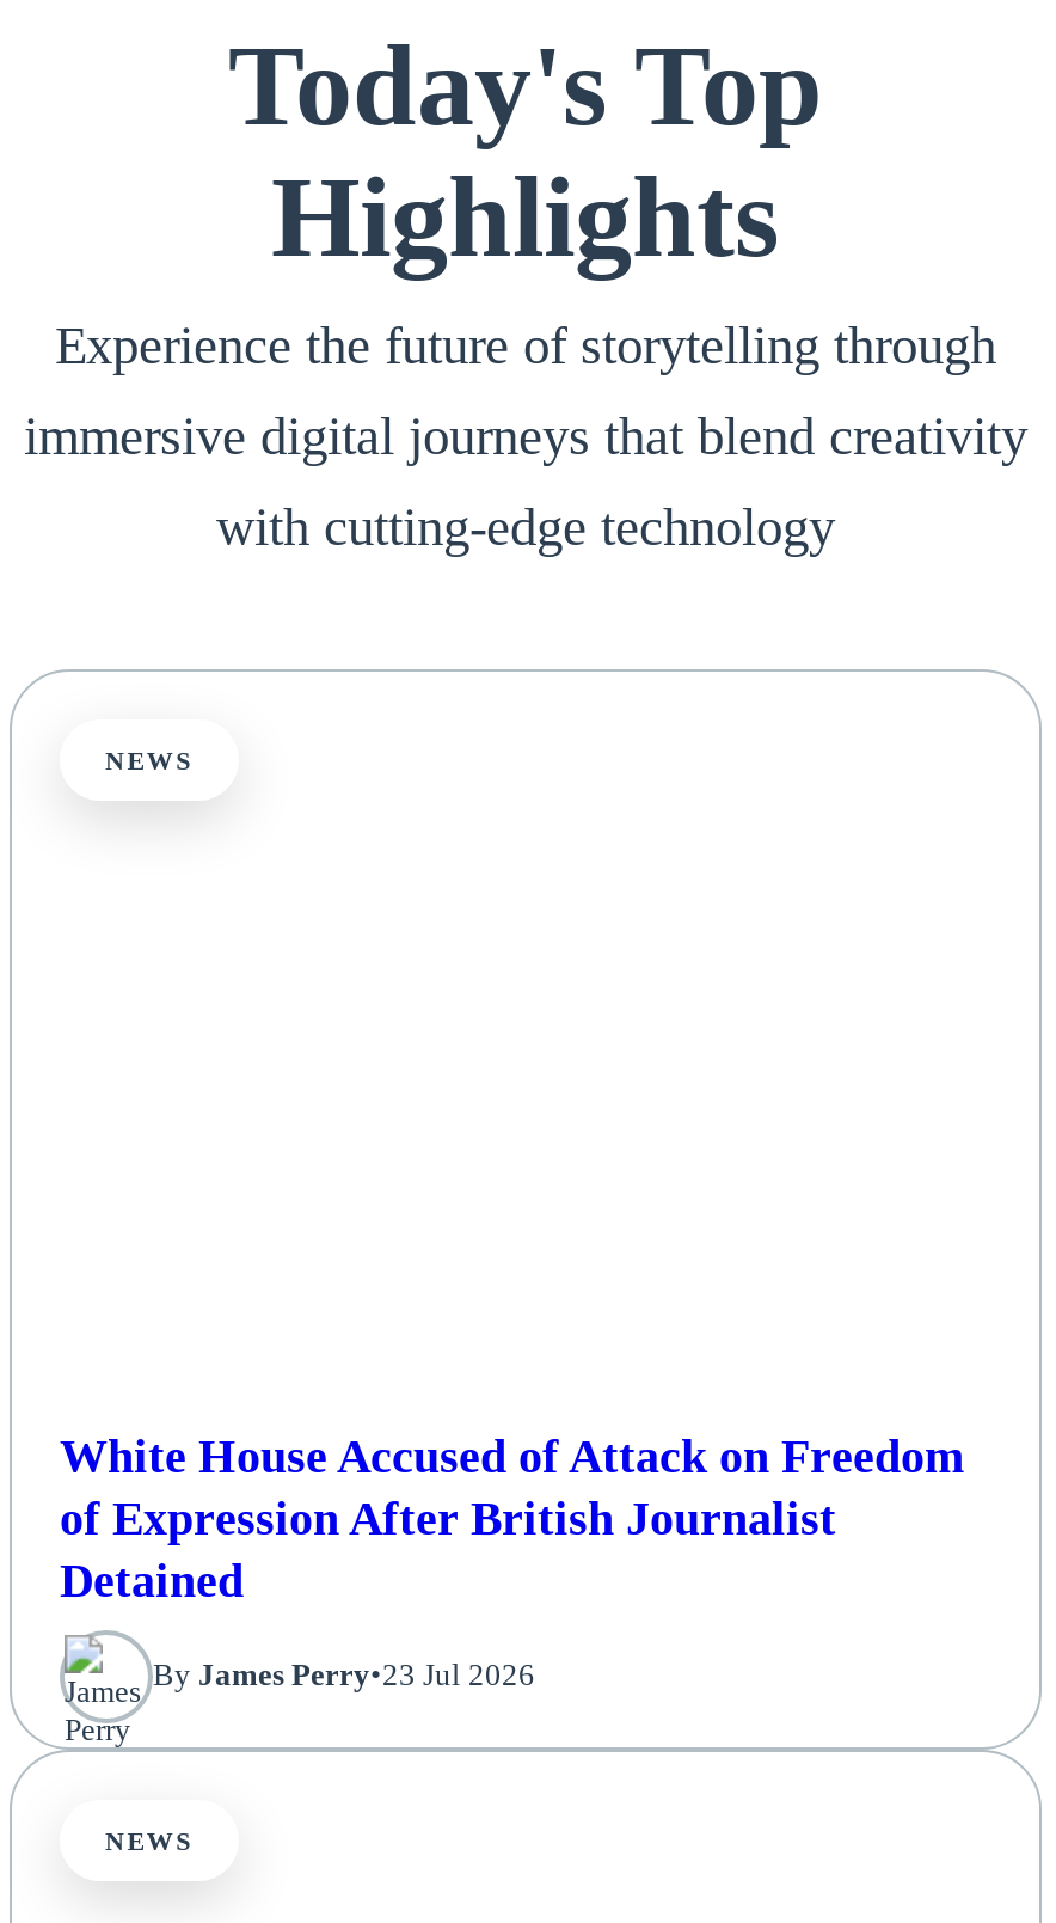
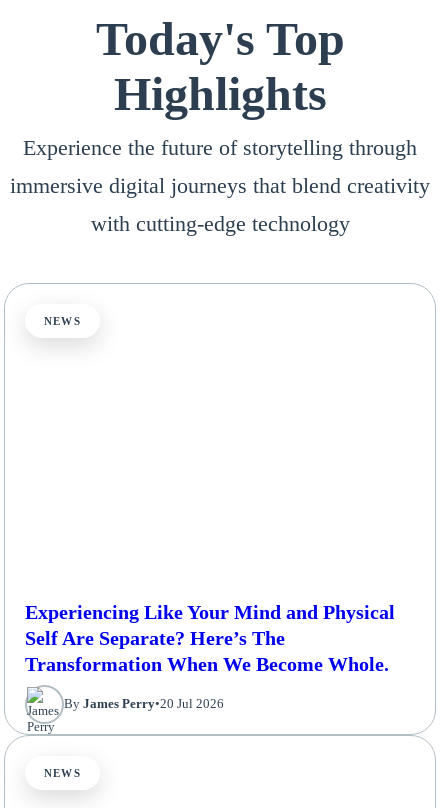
- White House Accused of Attack on Freedom
- of Expression After British Journalist
- Detained
+ Experiencing Like Your Mind and Physical
+ Self Are Separate? Here’s The
+ Transformation When We Become Whole.

- By James Perry•23 Jul 2026
+ By James Perry•20 Jul 2026
